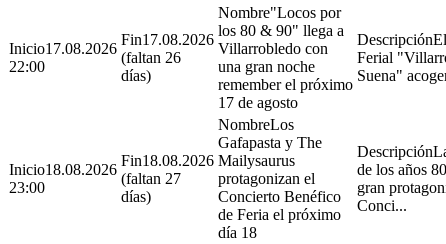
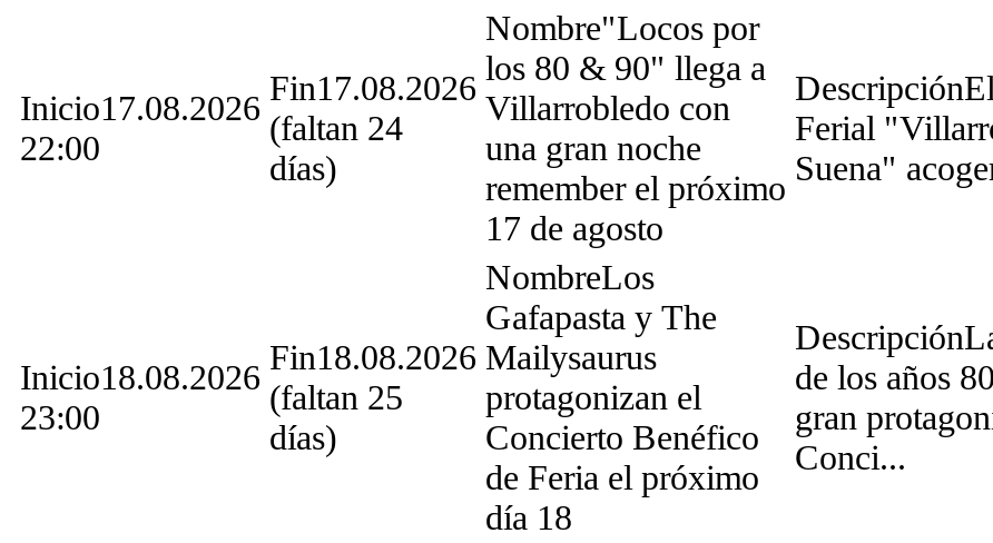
- (faltan 26
+ (faltan 24

- (faltan 27
+ (faltan 25
